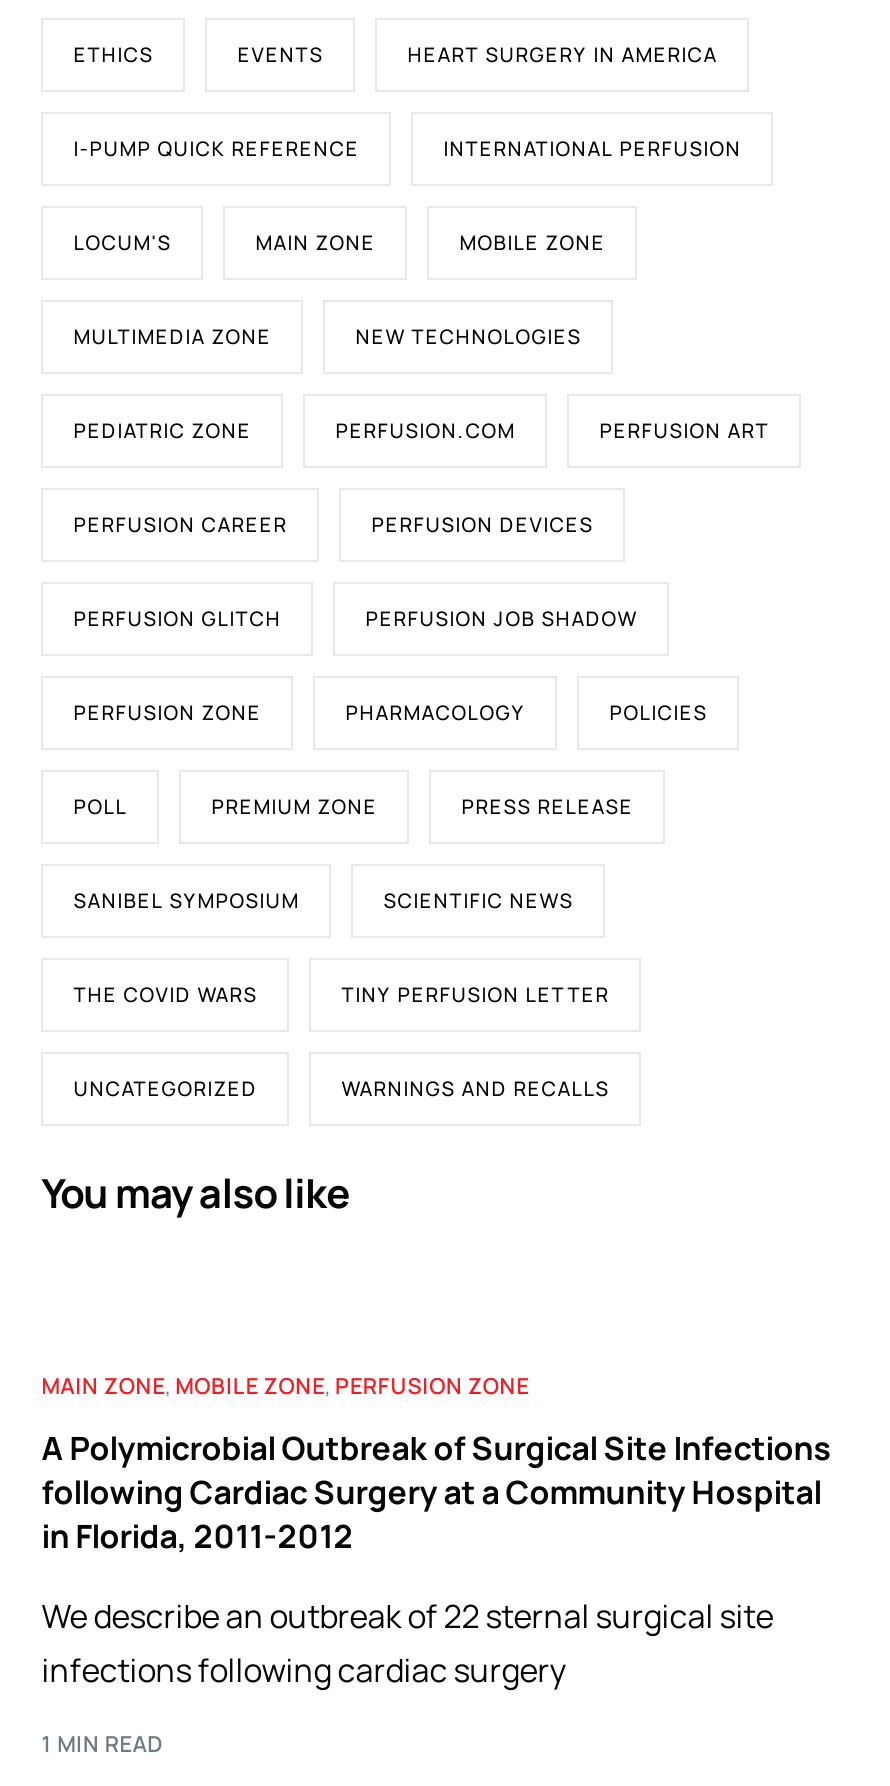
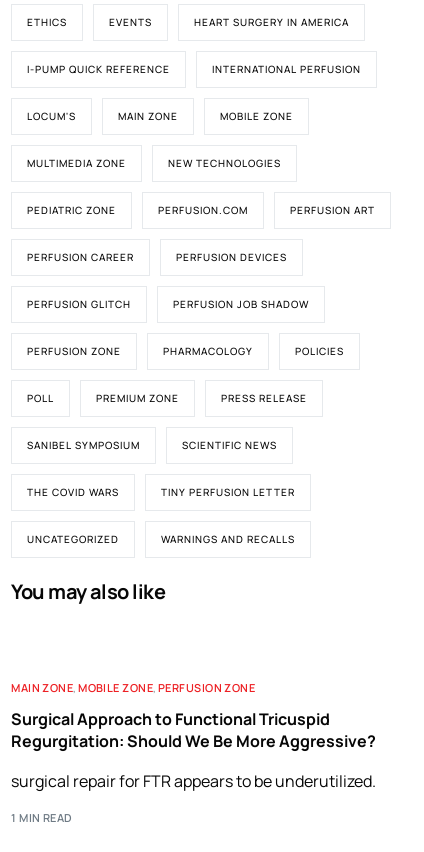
- A Polymicrobial Outbreak of Surgical Site Infections
- following Cardiac Surgery at a Community Hospital
- in Florida, 2011-2012
+ Surgical Approach to Functional Tricuspid
+ Regurgitation: Should We Be More Aggressive?

- We describe an outbreak of 22 sternal surgical site
- infections following cardiac surgery
+ surgical repair for FTR appears to be underutilized.
